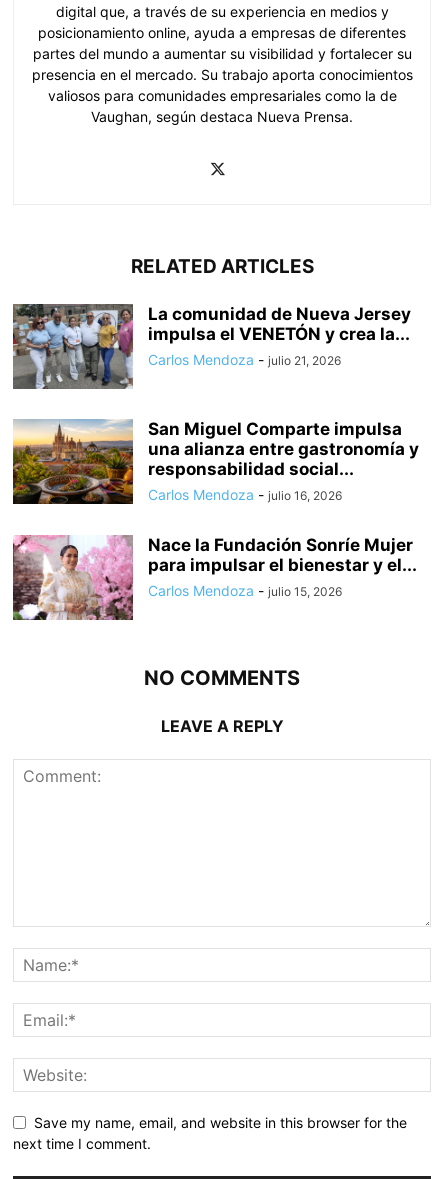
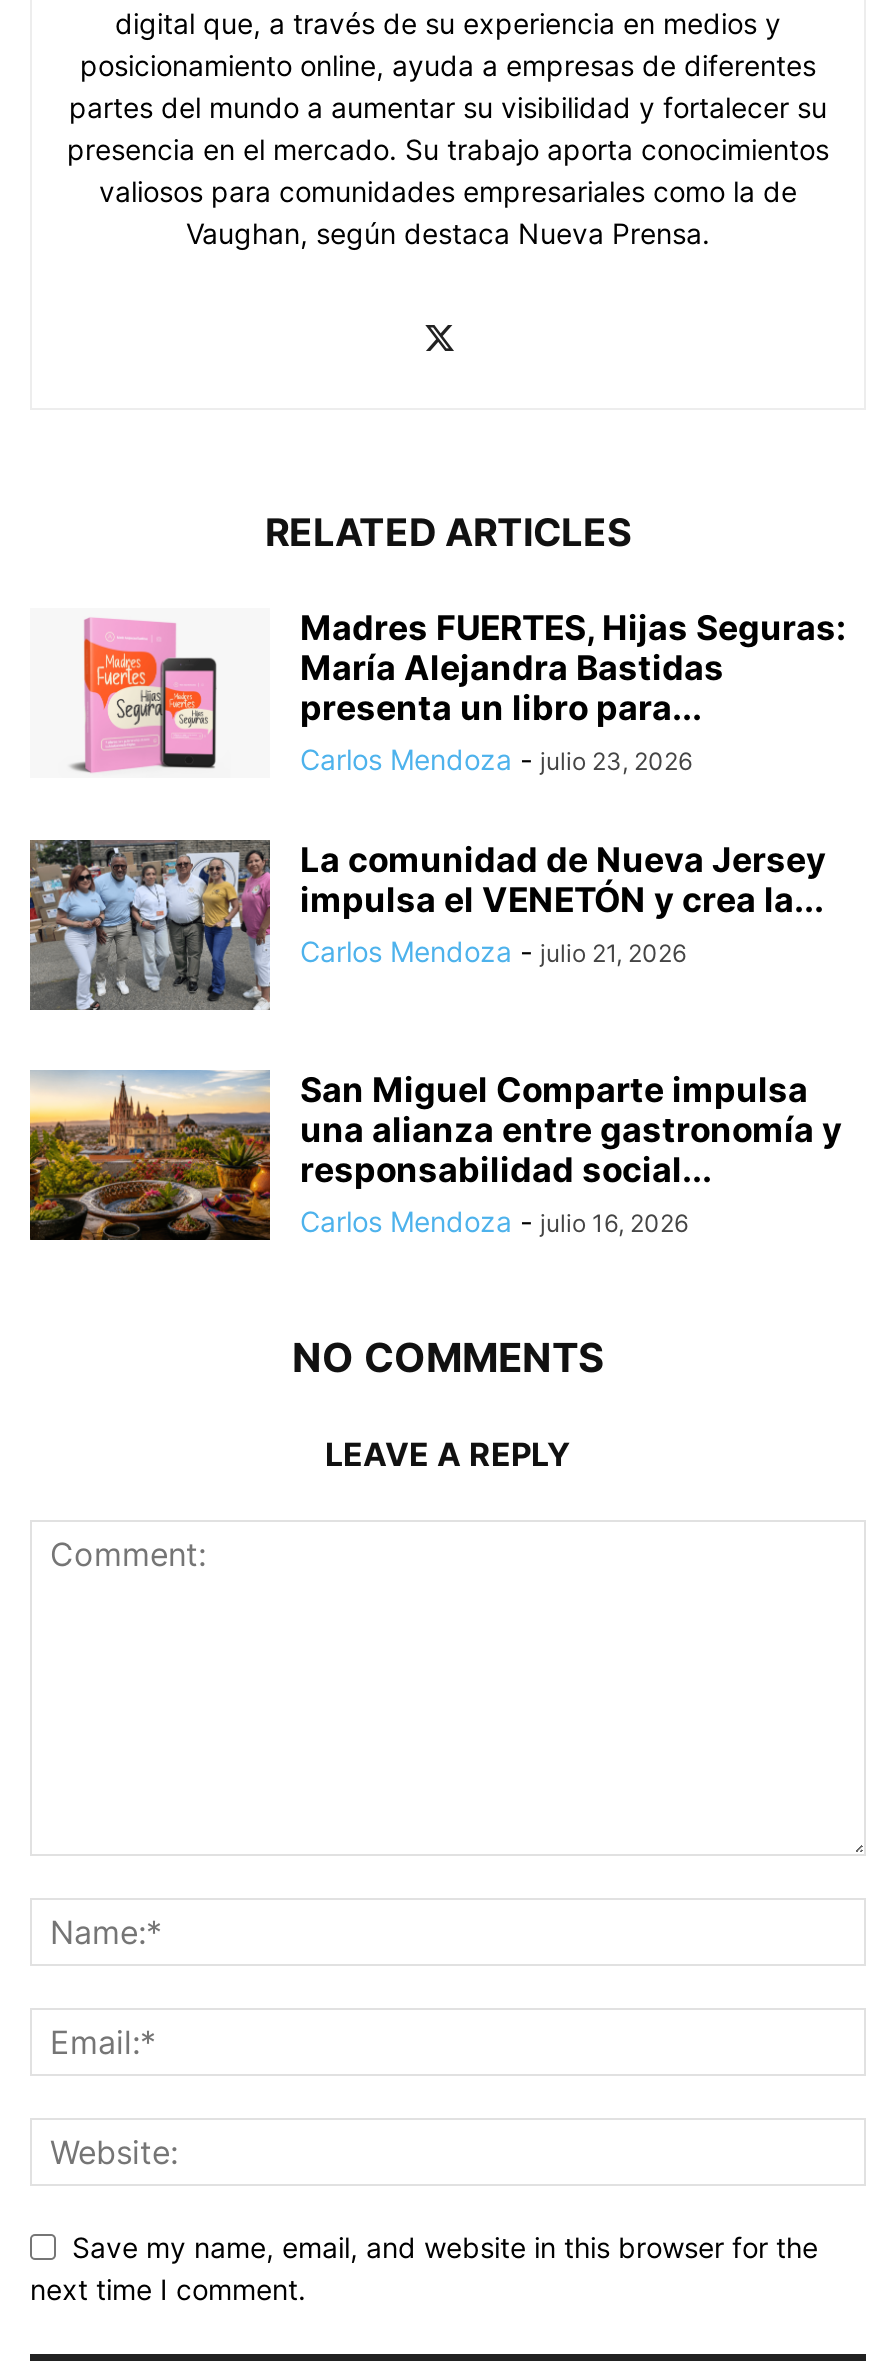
+ [image]

+ Madres FUERTES, Hijas Seguras:
+ María Alejandra Bastidas
+ presenta un libro para...
+ Carlos Mendoza - julio 23, 2026

moved down: [image] | La comunidad de Nueva Jersey | impulsa el VENETÓN y crea la... | Carlos Mendoza - julio 21, 2026 | San Miguel Comparte impulsa | una alianza entre gastronomía y | responsabilidad social... | Carlos Mendoza - julio 16, 2026

- [image]
- Nace la Fundación Sonríe Mujer
- para impulsar el bienestar y el...
- Carlos Mendoza - julio 15, 2026
